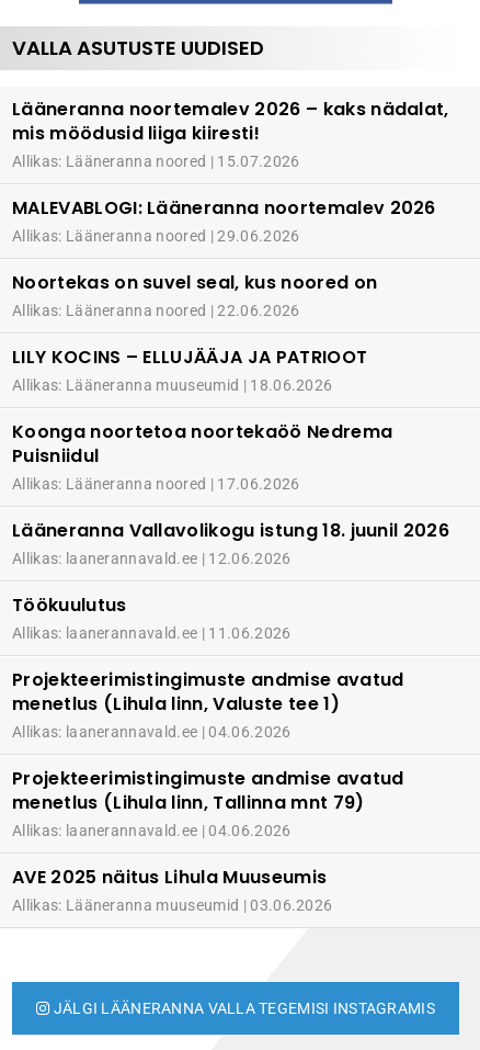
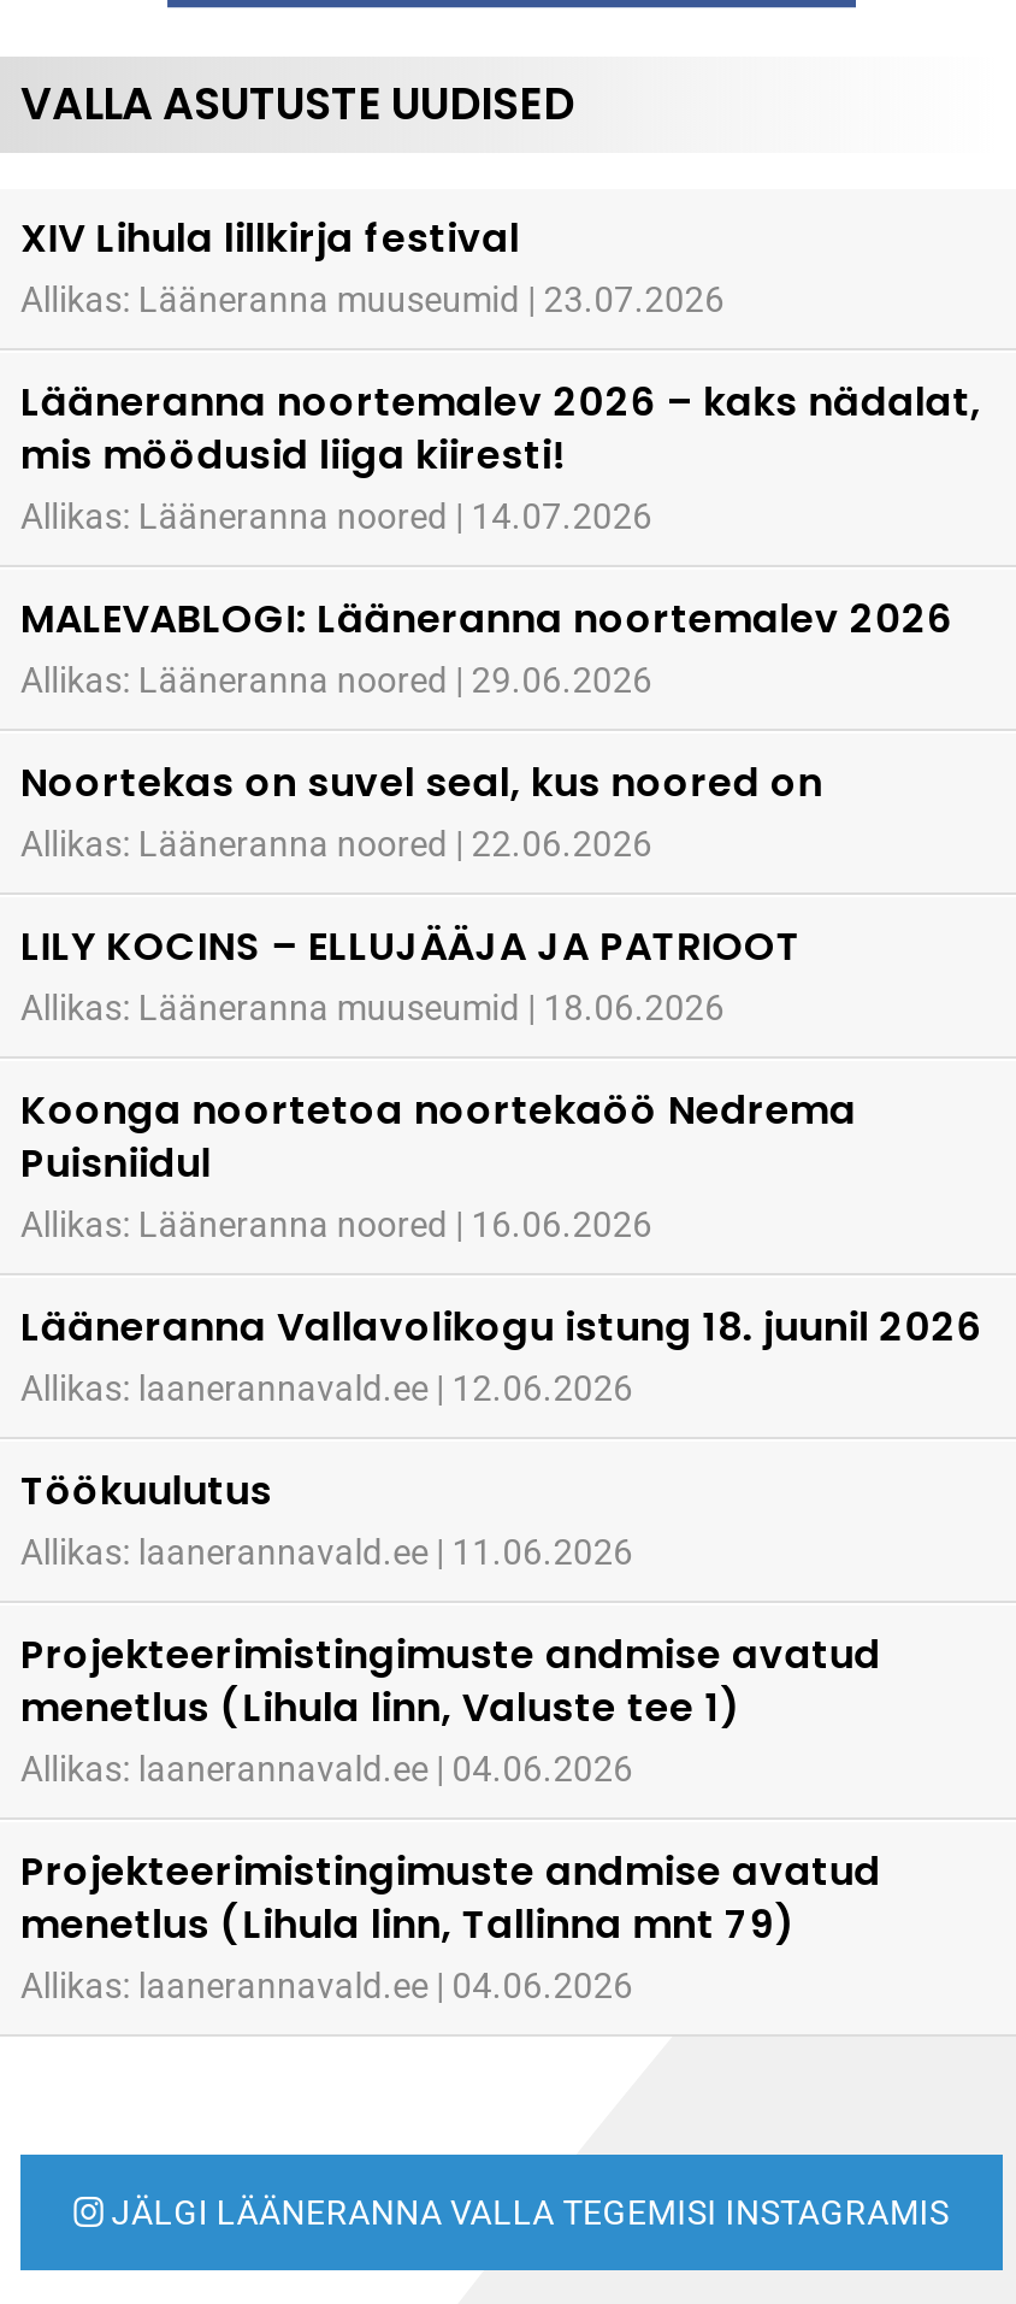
+ XIV Lihula lillkirja festival
+ Allikas: Lääneranna muuseumid 23.07.2026

moved down: Lääneranna noortemalev 2026 – kaks nädalat, | mis möödusid liiga kiiresti!

- Allikas: Lääneranna noored 15.07.2026
+ Allikas: Lääneranna noored 14.07.2026

moved down: MALEVABLOGI: Lääneranna noortemalev 2026 | Allikas: Lääneranna noored 29.06.2026 | Noortekas on suvel seal, kus noored on | Allikas: Lääneranna noored 22.06.2026 | LILY KOCINS – ELLUJÄÄJA JA PATRIOOT | Allikas: Lääneranna muuseumid 18.06.2026 | Koonga noortetoa noortekaöö Nedrema | Puisniidul

- Allikas: Lääneranna noored 17.06.2026
+ Allikas: Lääneranna noored 16.06.2026

moved down: Lääneranna Vallavolikogu istung 18. juunil 2026 | Allikas: laanerannavald.ee 12.06.2026 | Töökuulutus | ... | menetlus (Lihula linn, Tallinna mnt 79) | Allikas: laanerannavald.ee 04.06.2026

- AVE 2025 näitus Lihula Muuseumis
- Allikas: Lääneranna muuseumid 03.06.2026
